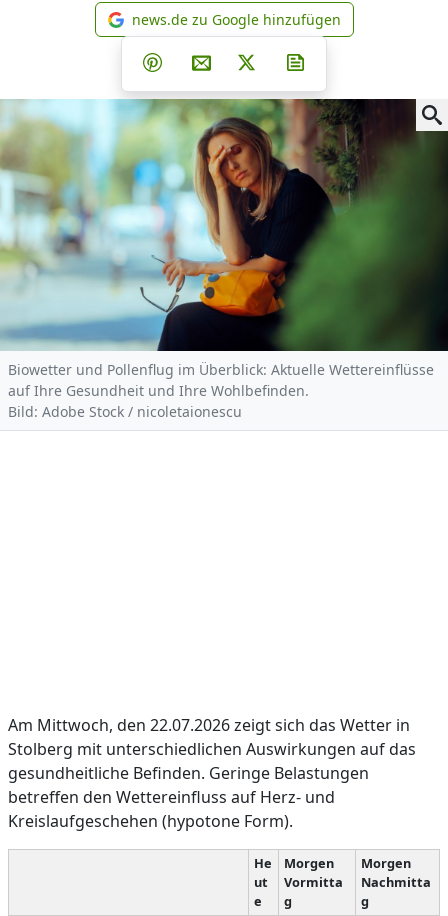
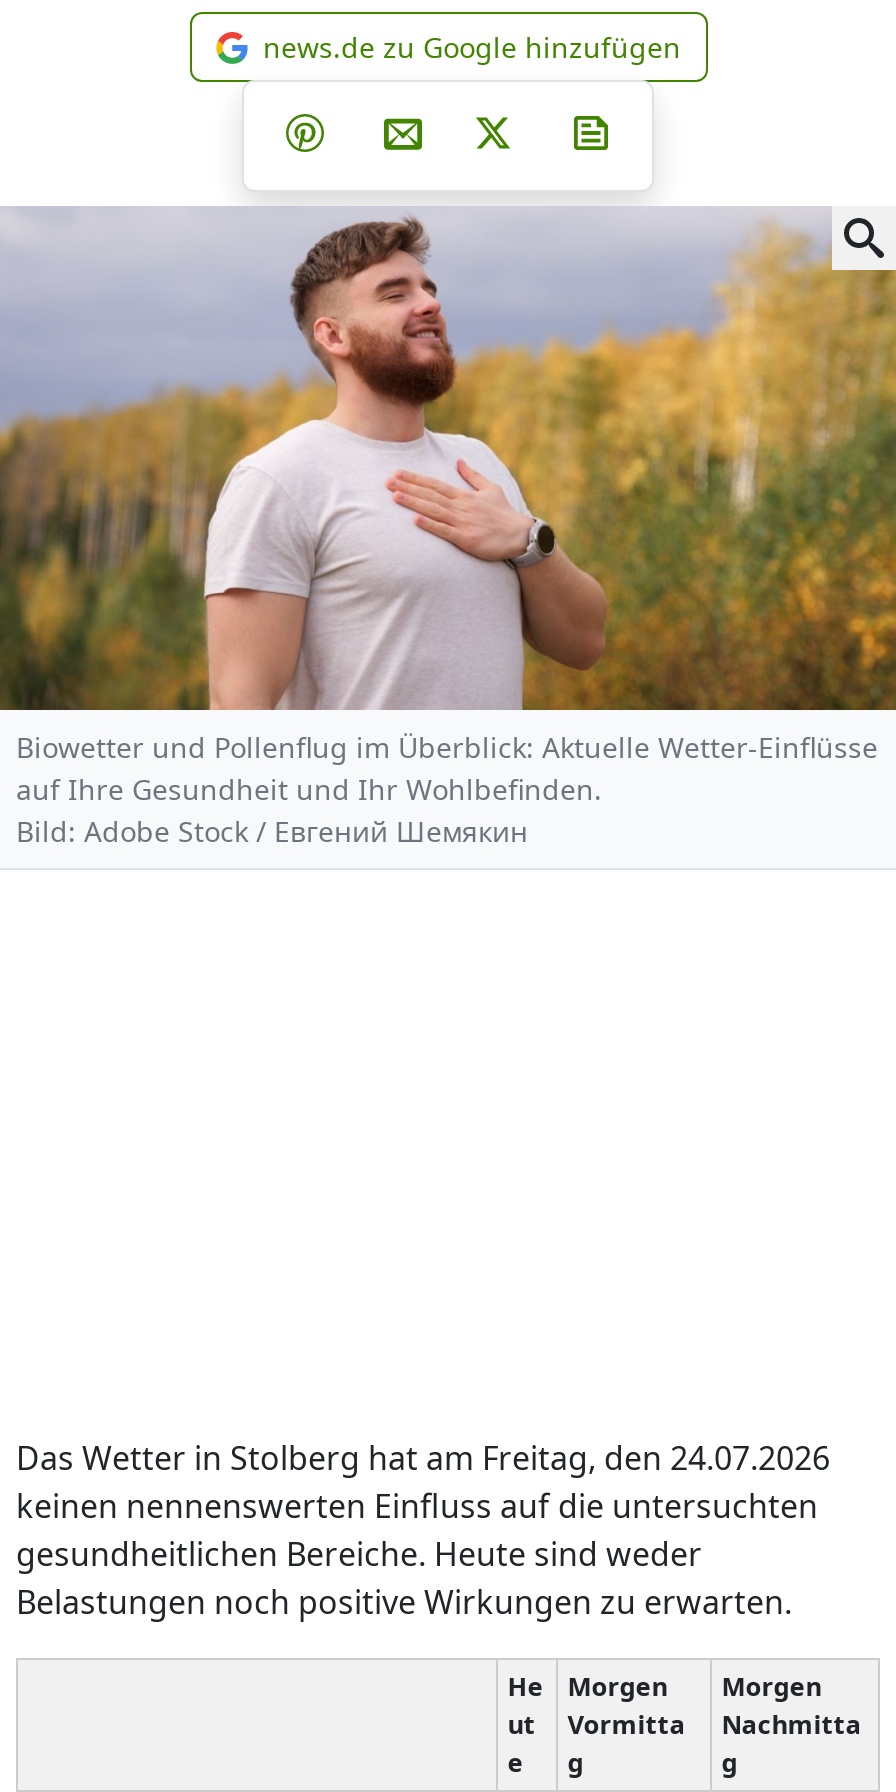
- [image]
- Biowetter und Pollenflug im Überblick: Aktuelle Wettereinflüsse
- auf Ihre Gesundheit und Ihre Wohlbefinden.
- Bild: Adobe Stock / nicoletaionescu
+ [image]
+ Biowetter und Pollenflug im Überblick: Aktuelle Wetter-Einflüsse
+ auf Ihre Gesundheit und Ihr Wohlbefinden.
+ Bild: Adobe Stock / Евгений Шемякин

- Am Mittwoch, den 22.07.2026 zeigt sich das Wetter in
- Stolberg mit unterschiedlichen Auswirkungen auf das
- gesundheitliche Befinden. Geringe Belastungen
- betreffen den Wettereinfluss auf Herz- und
- Kreislaufgeschehen (hypotone Form).
+ Das Wetter in Stolberg hat am Freitag, den 24.07.2026
+ keinen nennenswerten Einfluss auf die untersuchten
+ gesundheitlichen Bereiche. Heute sind weder
+ Belastungen noch positive Wirkungen zu erwarten.
